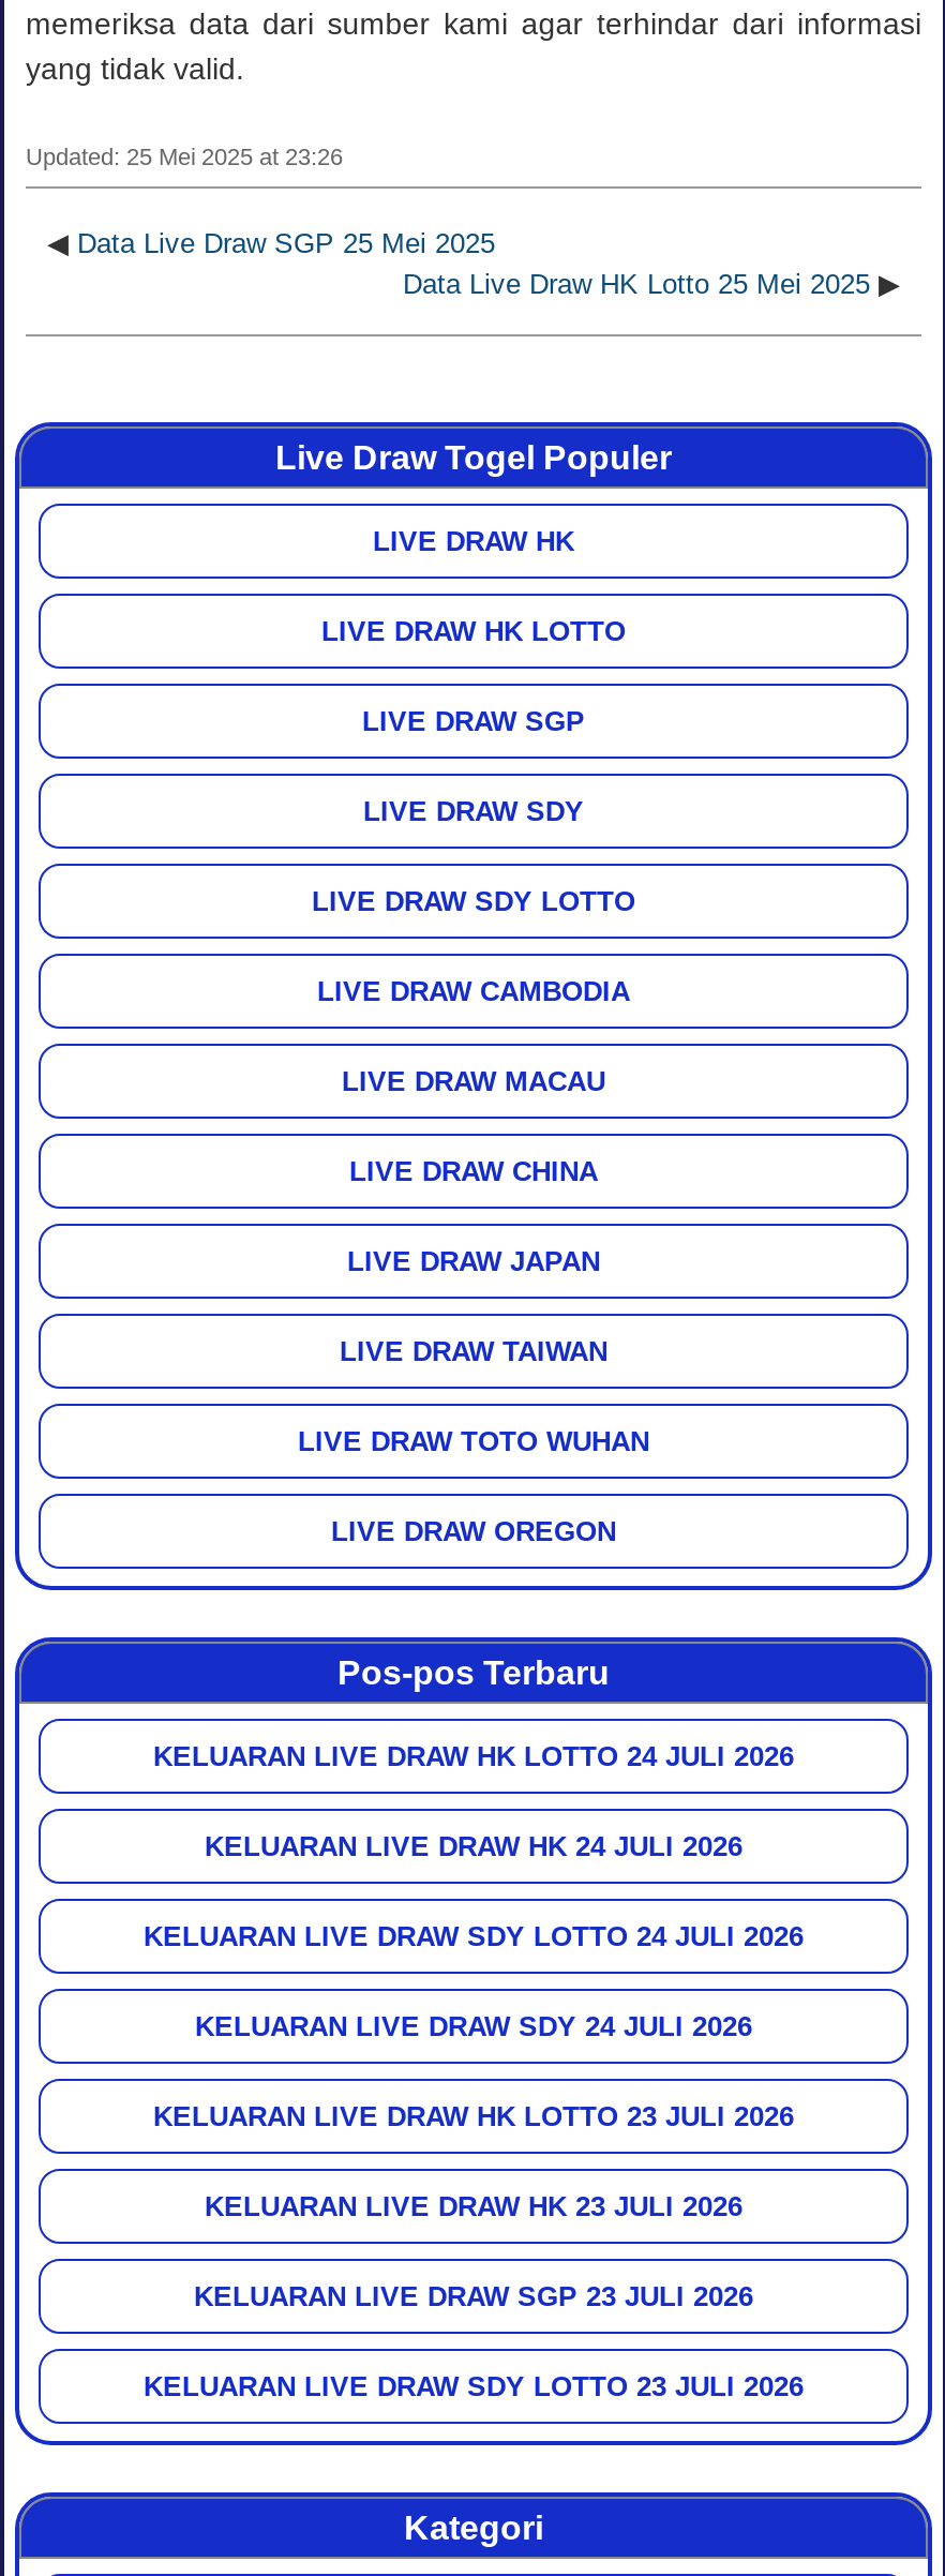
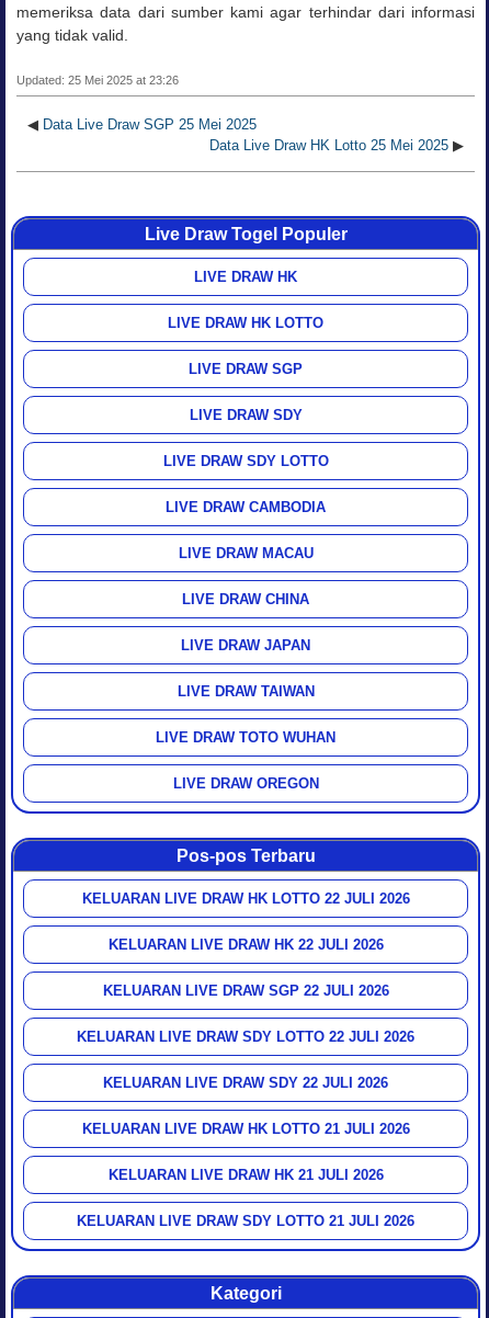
- KELUARAN LIVE DRAW HK LOTTO 24 JULI 2026
+ KELUARAN LIVE DRAW HK LOTTO 22 JULI 2026

- KELUARAN LIVE DRAW HK 24 JULI 2026
+ KELUARAN LIVE DRAW HK 22 JULI 2026

- KELUARAN LIVE DRAW SDY LOTTO 24 JULI 2026
+ KELUARAN LIVE DRAW SGP 22 JULI 2026

- KELUARAN LIVE DRAW SDY 24 JULI 2026
+ KELUARAN LIVE DRAW SDY LOTTO 22 JULI 2026

- KELUARAN LIVE DRAW HK LOTTO 23 JULI 2026
+ KELUARAN LIVE DRAW SDY 22 JULI 2026

- KELUARAN LIVE DRAW HK 23 JULI 2026
+ KELUARAN LIVE DRAW HK LOTTO 21 JULI 2026

- KELUARAN LIVE DRAW SGP 23 JULI 2026
+ KELUARAN LIVE DRAW HK 21 JULI 2026

- KELUARAN LIVE DRAW SDY LOTTO 23 JULI 2026
+ KELUARAN LIVE DRAW SDY LOTTO 21 JULI 2026
